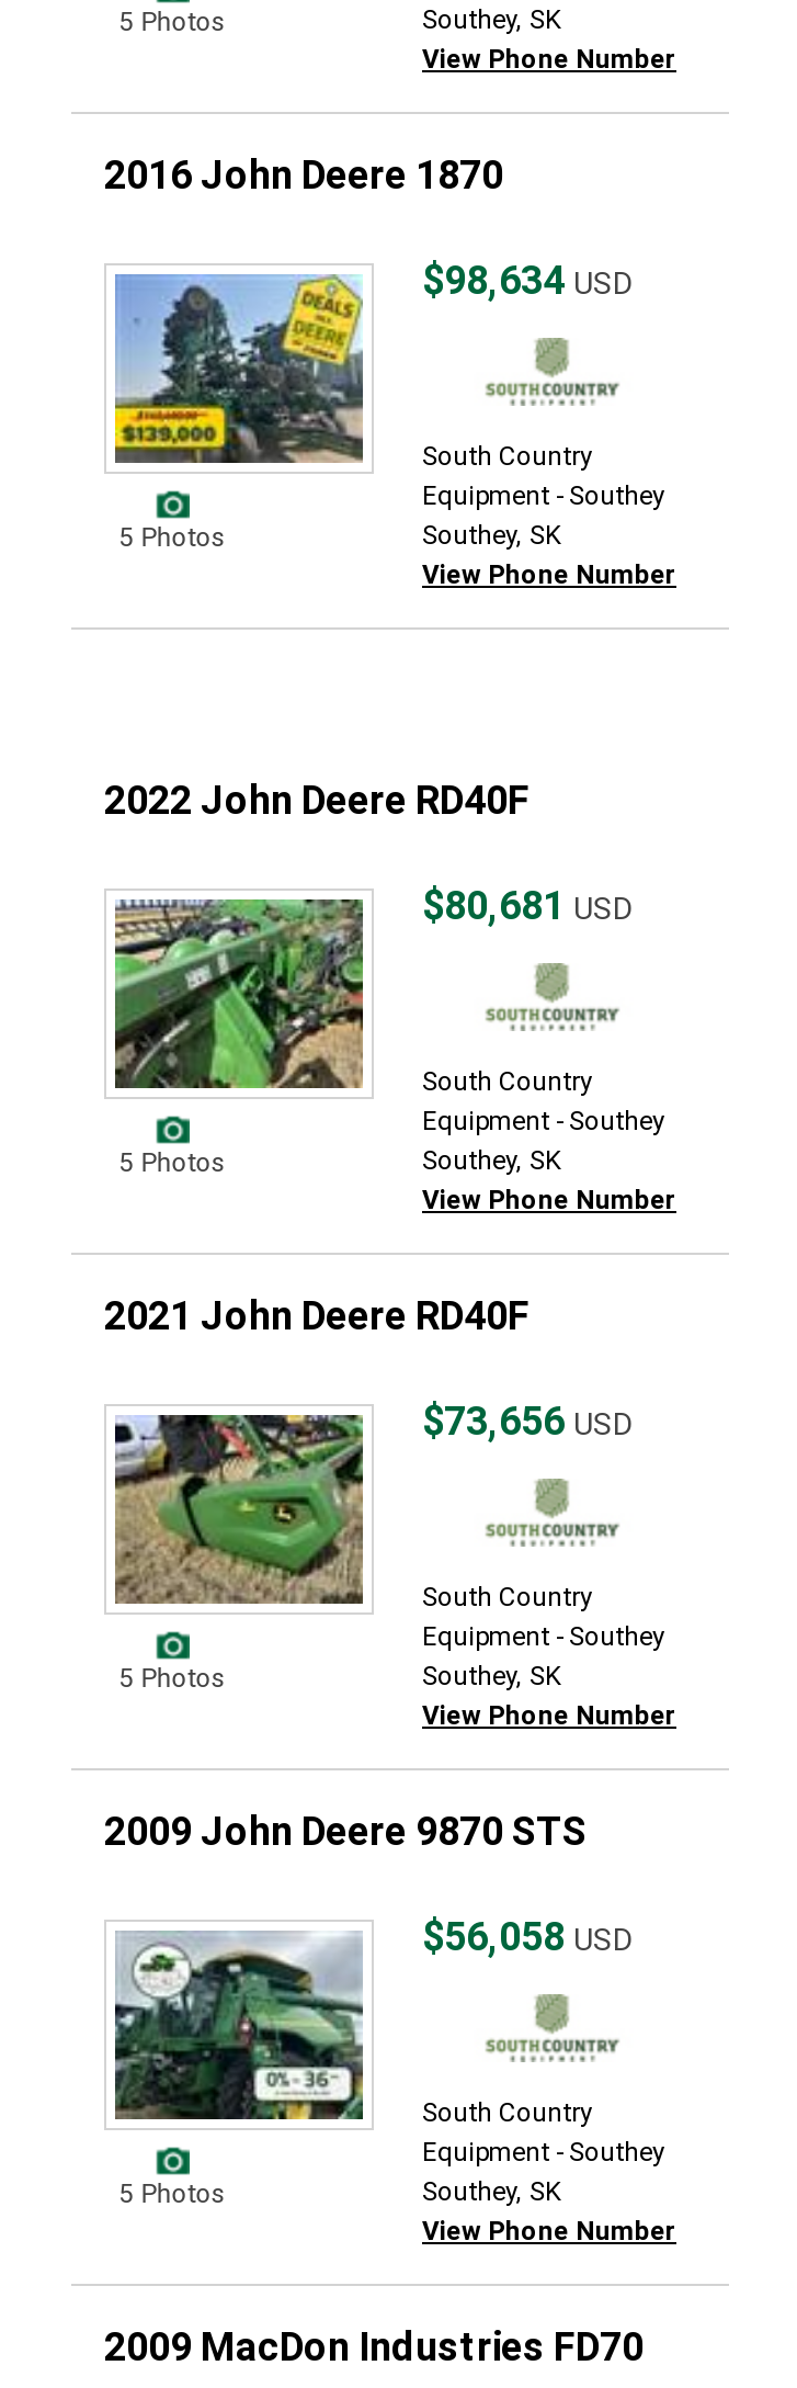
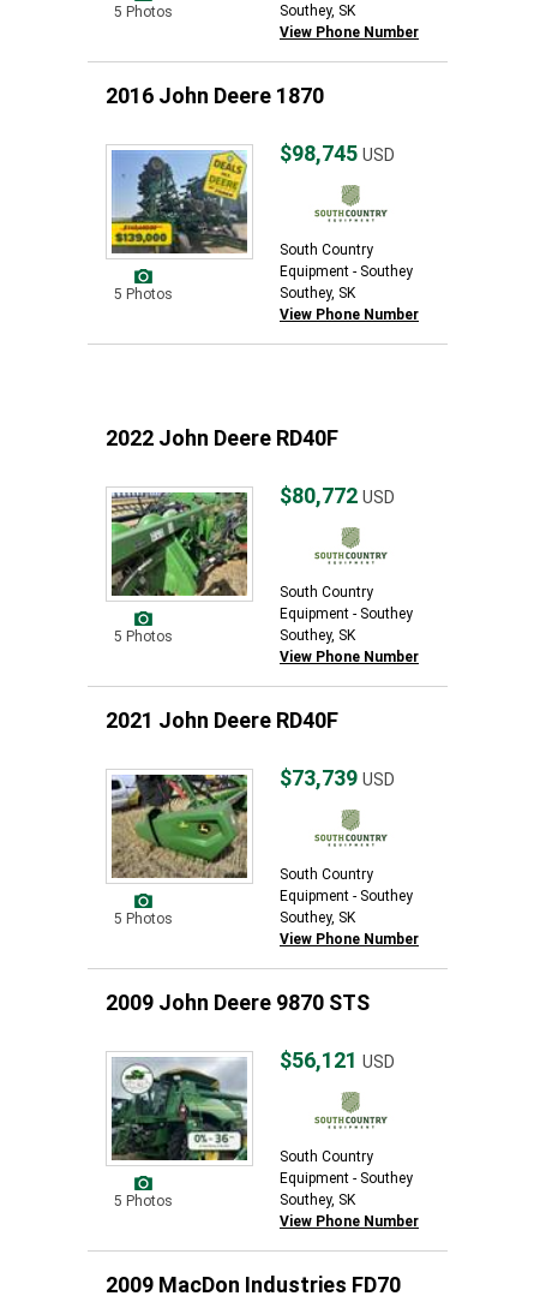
- $98,634 USD
+ $98,745 USD

- $80,681 USD
+ $80,772 USD

- $73,656 USD
+ $73,739 USD

- $56,058 USD
+ $56,121 USD
